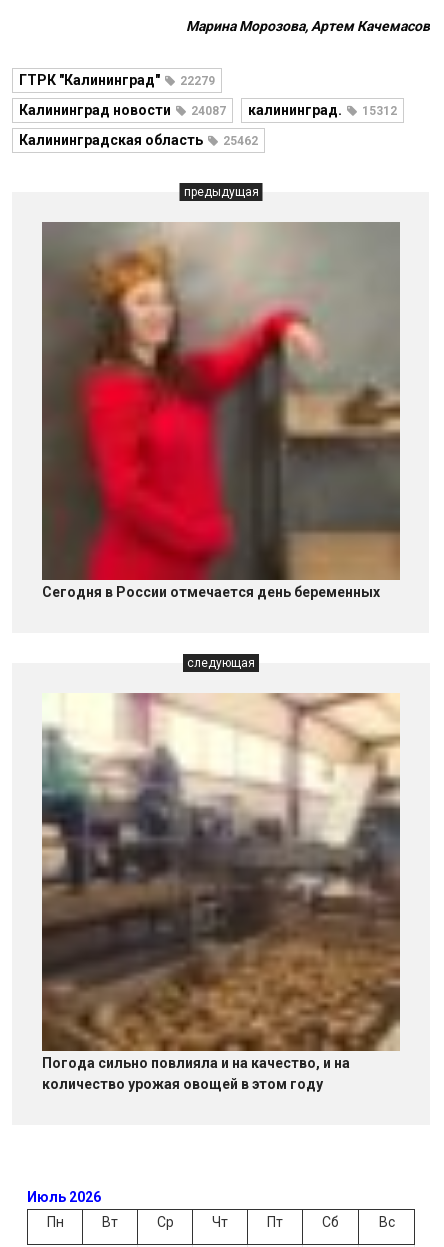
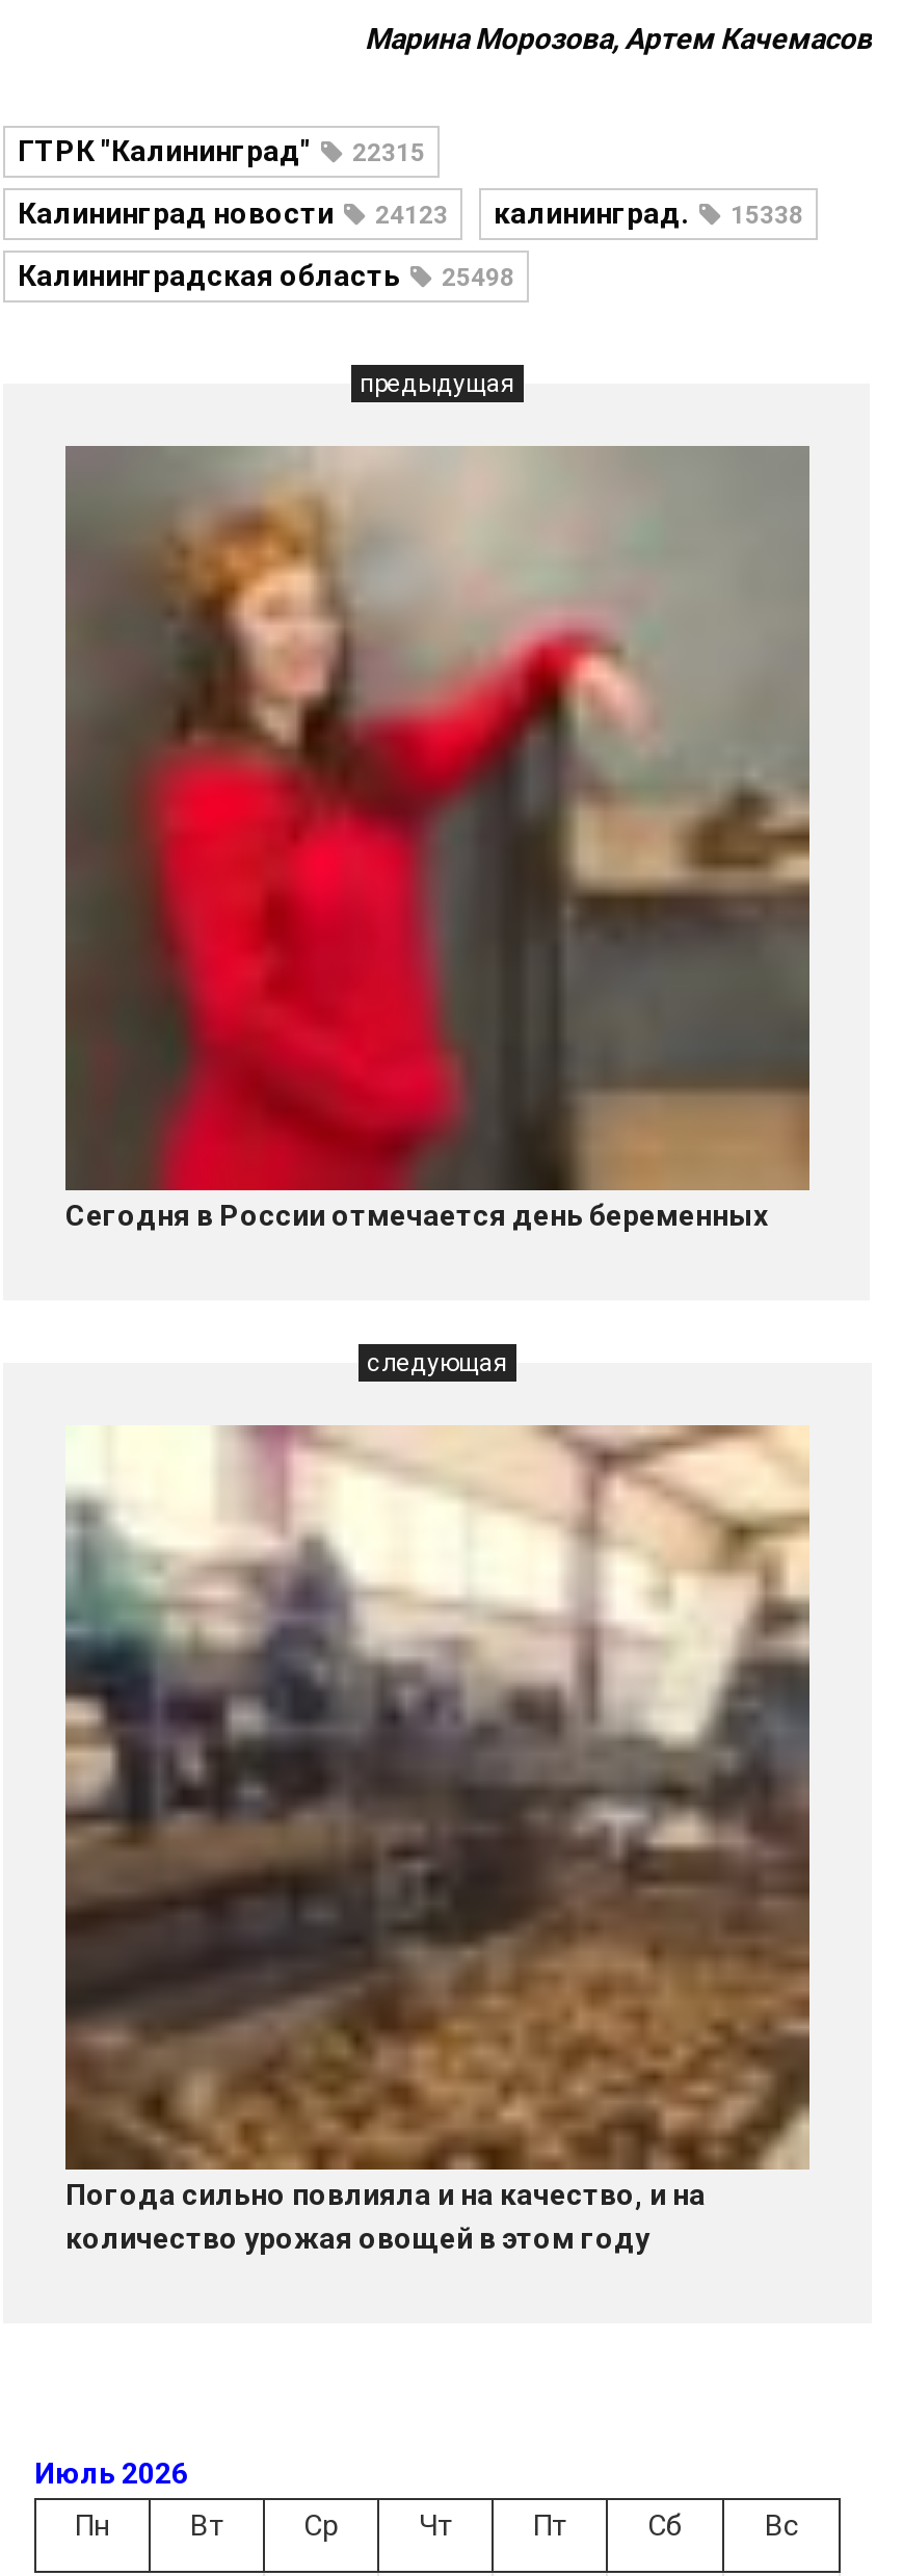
- ГТРК "Калининград" 22279
+ ГТРК "Калининград" 22315

- 24087
+ 24123

- 15312
+ 15338

- Калининградская область 25462
+ Калининградская область 25498
